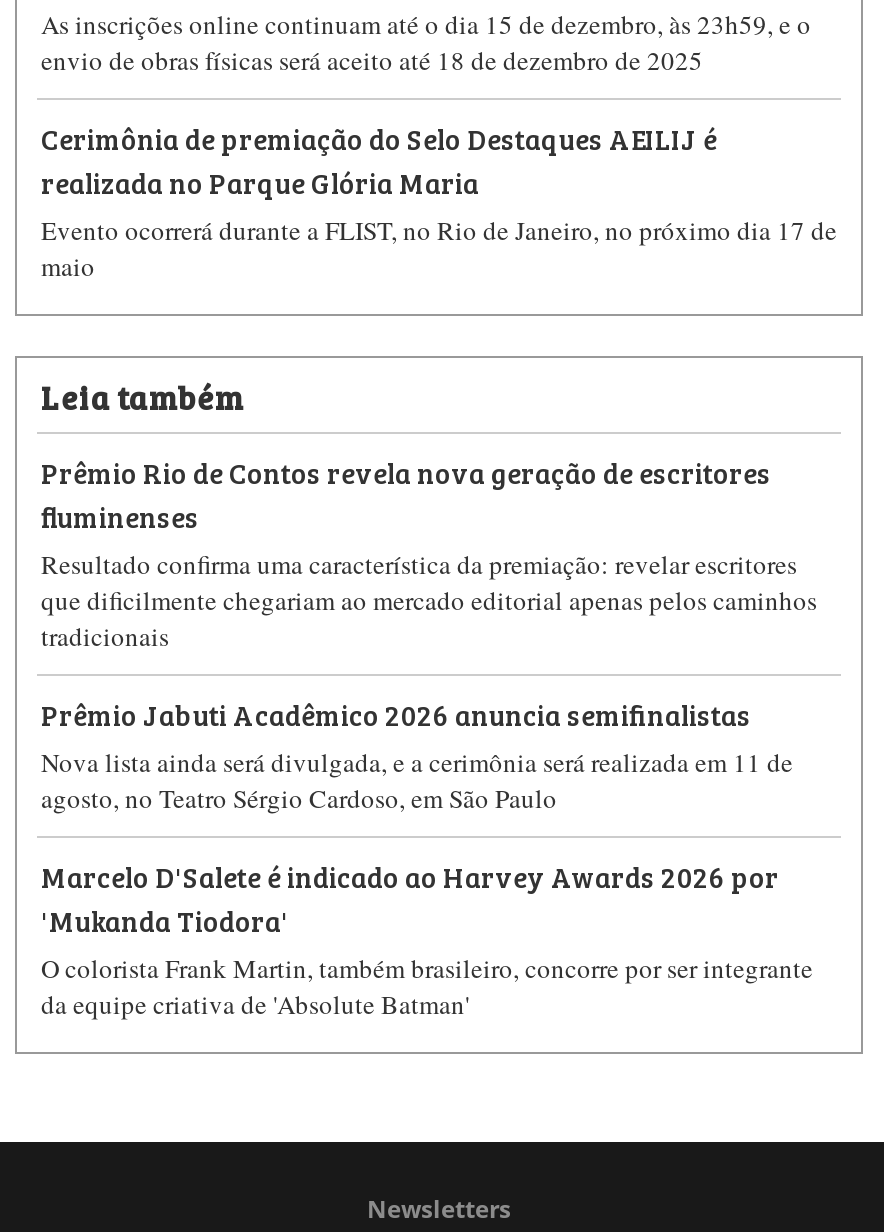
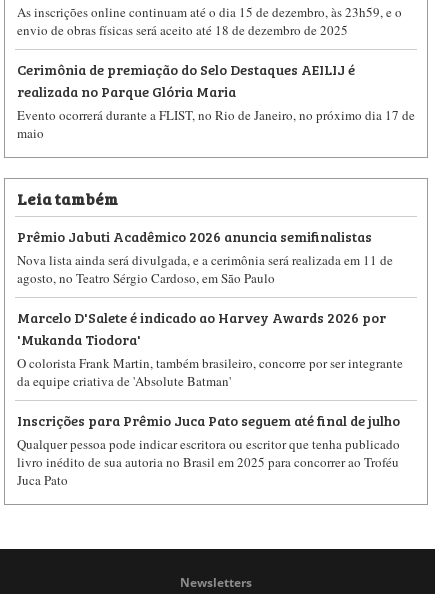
- Prêmio Rio de Contos revela nova geração de escritores
- fluminenses
- Resultado confirma uma característica da premiação: revelar escritores
- que dificilmente chegariam ao mercado editorial apenas pelos caminhos
- tradicionais

moved up: Prêmio Jabuti Acadêmico 2026 anuncia semifinalistas | Nova lista ainda será divulgada, e a cerimônia será realizada em 11 de | agosto, no Teatro Sérgio Cardoso, em São Paulo | Marcelo D'Salete é indicado ao Harvey Awards 2026 por | 'Mukanda Tiodora' | O colorista Frank Martin, também brasileiro, concorre por ser integrante | da equipe criativa de 'Absolute Batman'

+ Inscrições para Prêmio Juca Pato seguem até final de julho
+ Qualquer pessoa pode indicar escritora ou escritor que tenha publicado
+ livro inédito de sua autoria no Brasil em 2025 para concorrer ao Troféu
+ Juca Pato
